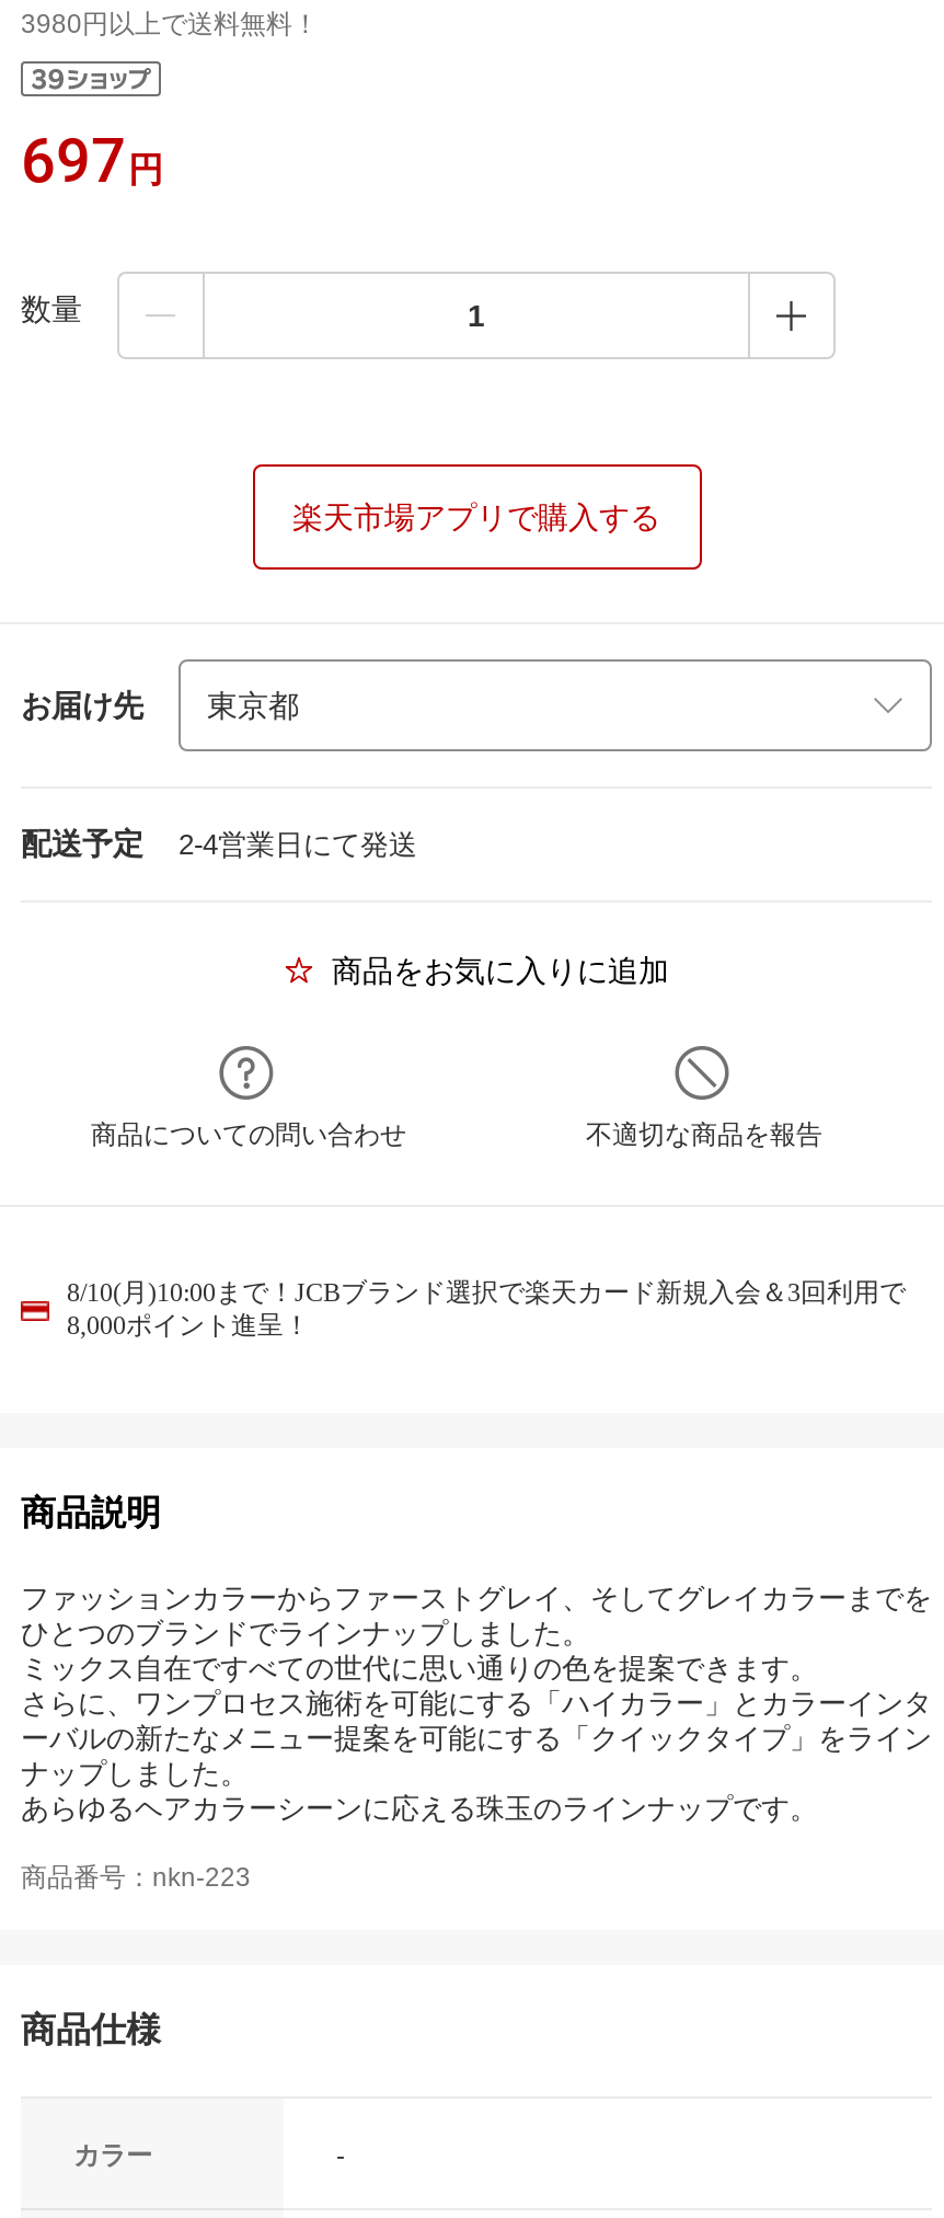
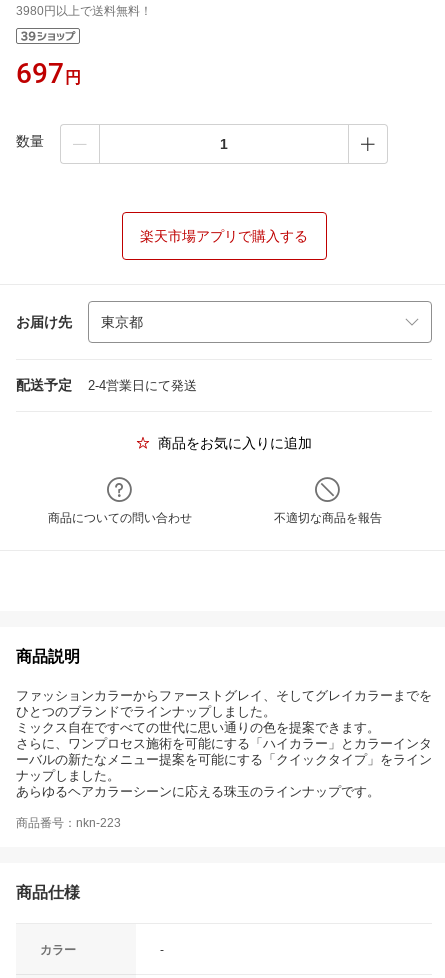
- 8/10(月)10:00まで！JCBブランド選択で楽天カード新規入会＆3回利用で
- 8,000ポイント進呈！
